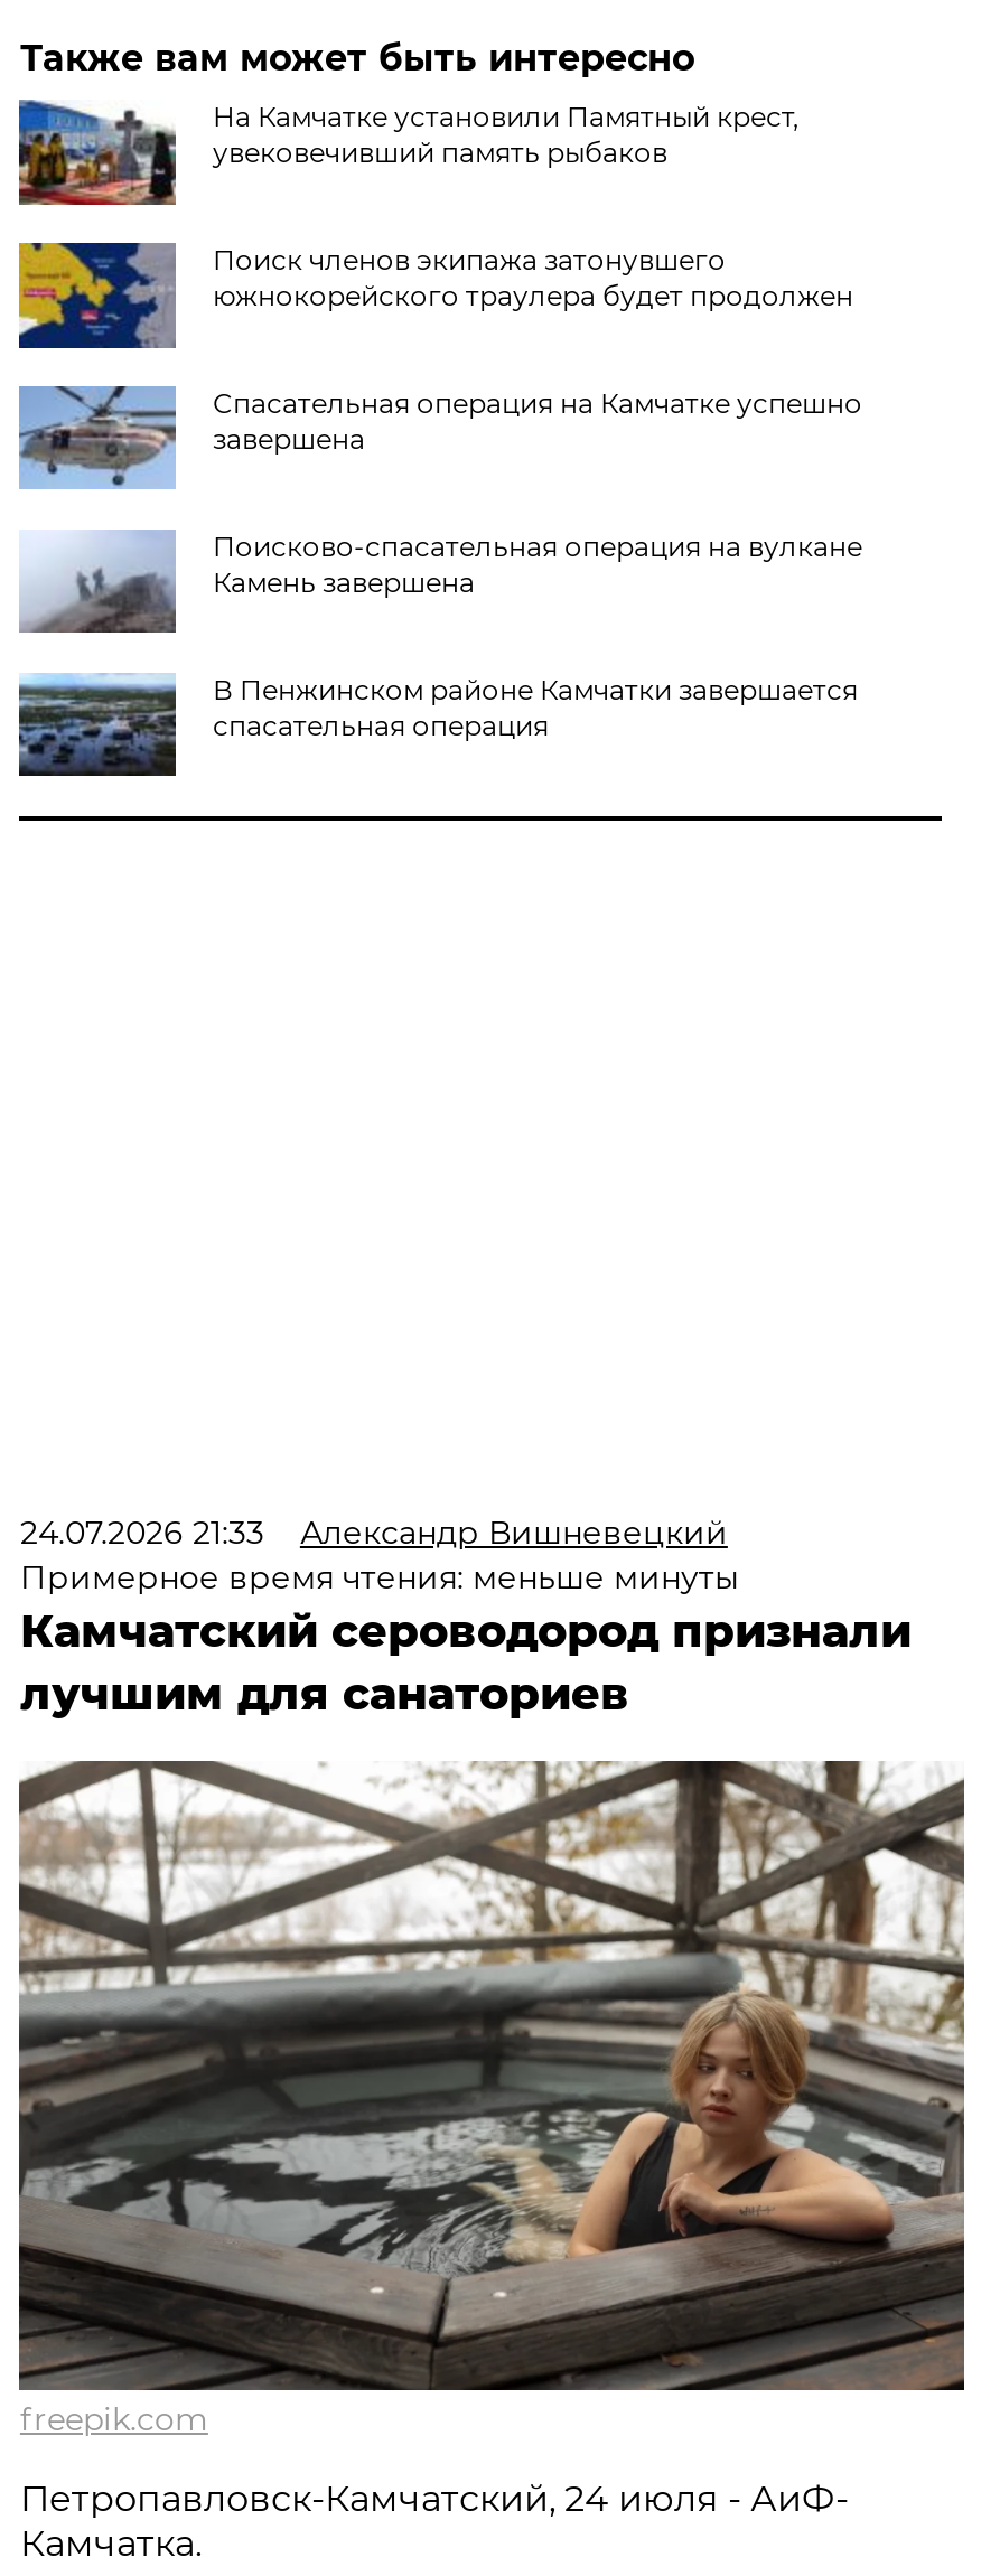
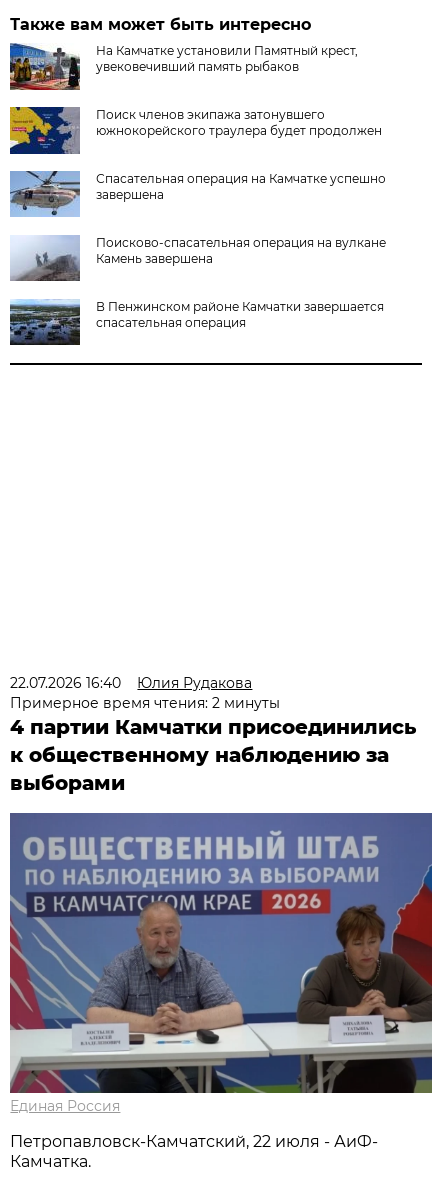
- 24.07.2026 21:33
- Александр Вишневецкий
- Примерное время чтения: меньше минуты
- Камчатский сероводород признали
- лучшим для санаториев
+ 22.07.2026 16:40
+ Юлия Рудакова
+ Примерное время чтения: 2 минуты
+ 4 партии Камчатки присоединились
+ к общественному наблюдению за
+ выборами

- [image]
- freepik.com
+ [image]
+ Единая Россия

- Петропавловск-Камчатский, 24 июля - АиФ-
+ Петропавловск-Камчатский, 22 июля - АиФ-
